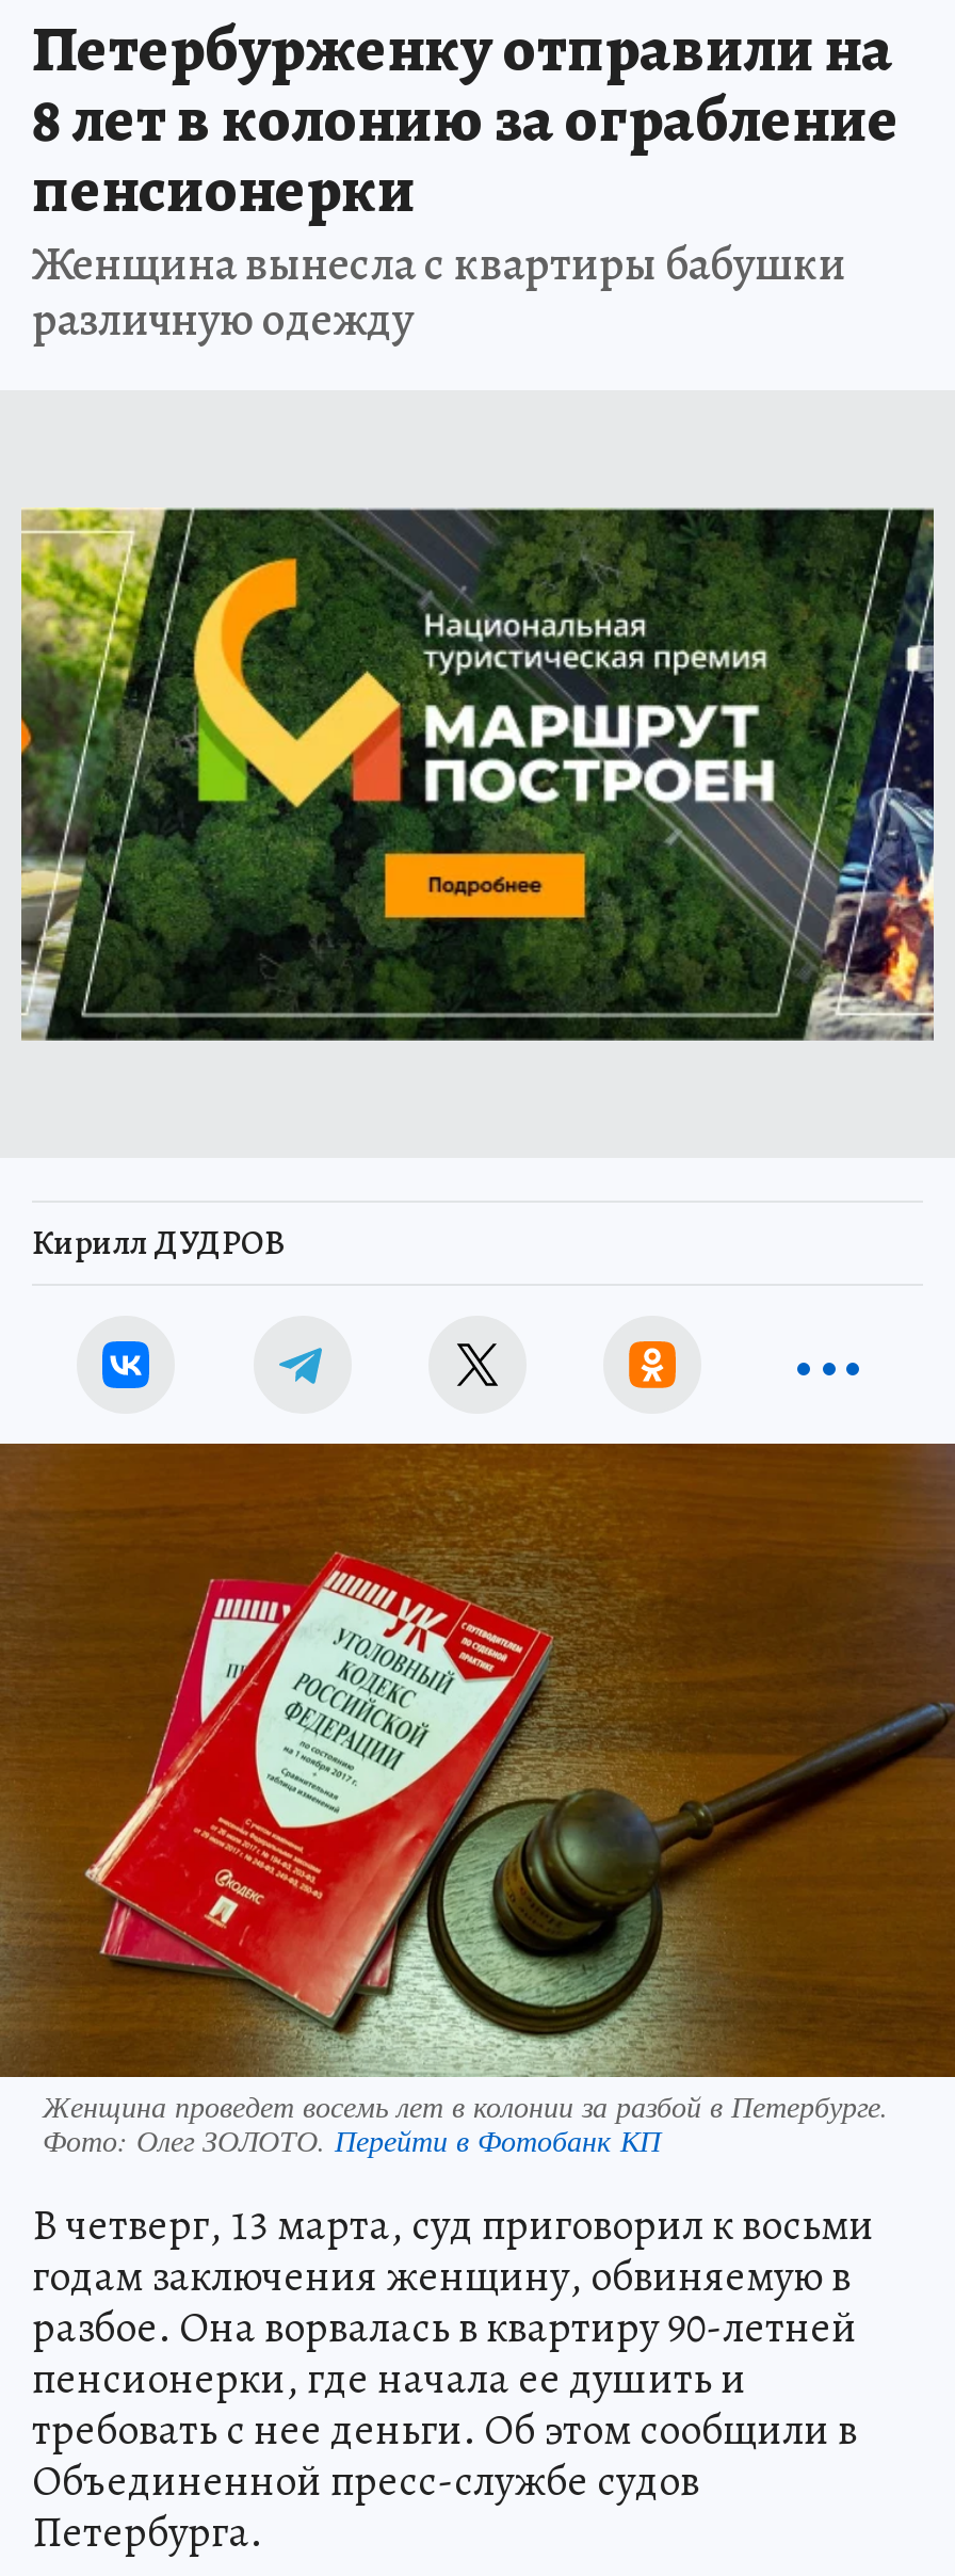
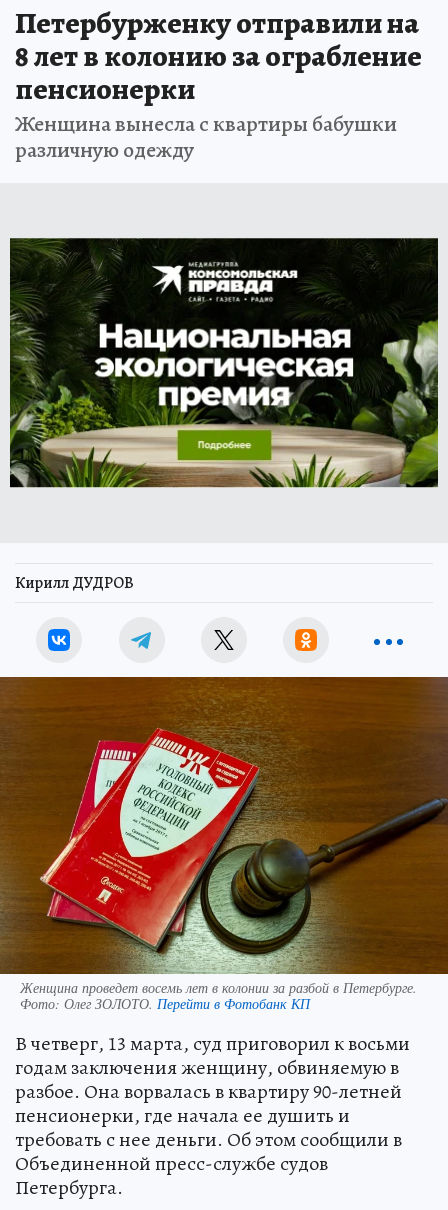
- [image]
+ [image]
